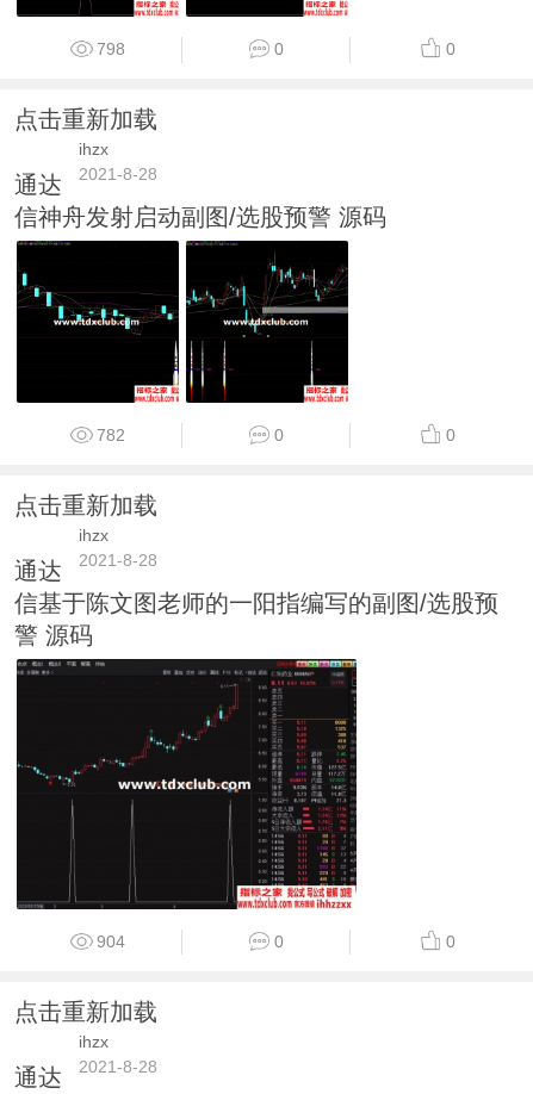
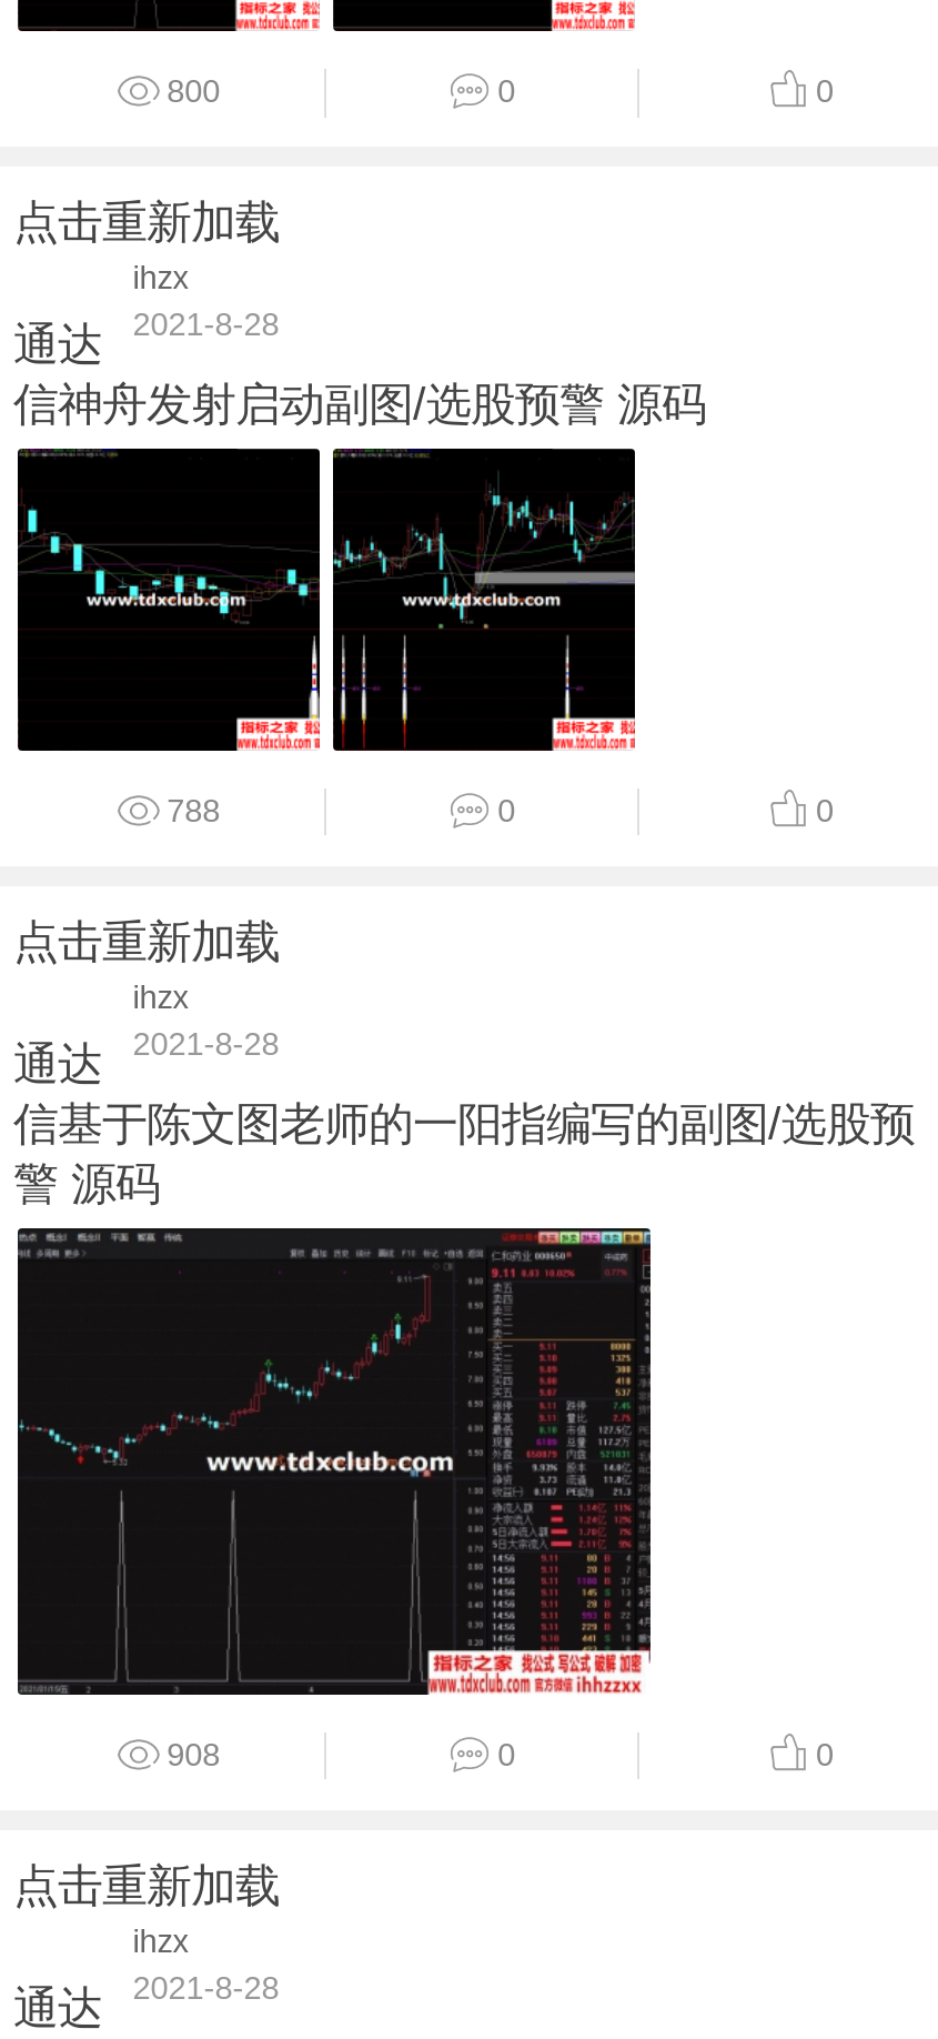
- 798
+ 800

- 782
+ 788

- 904
+ 908
